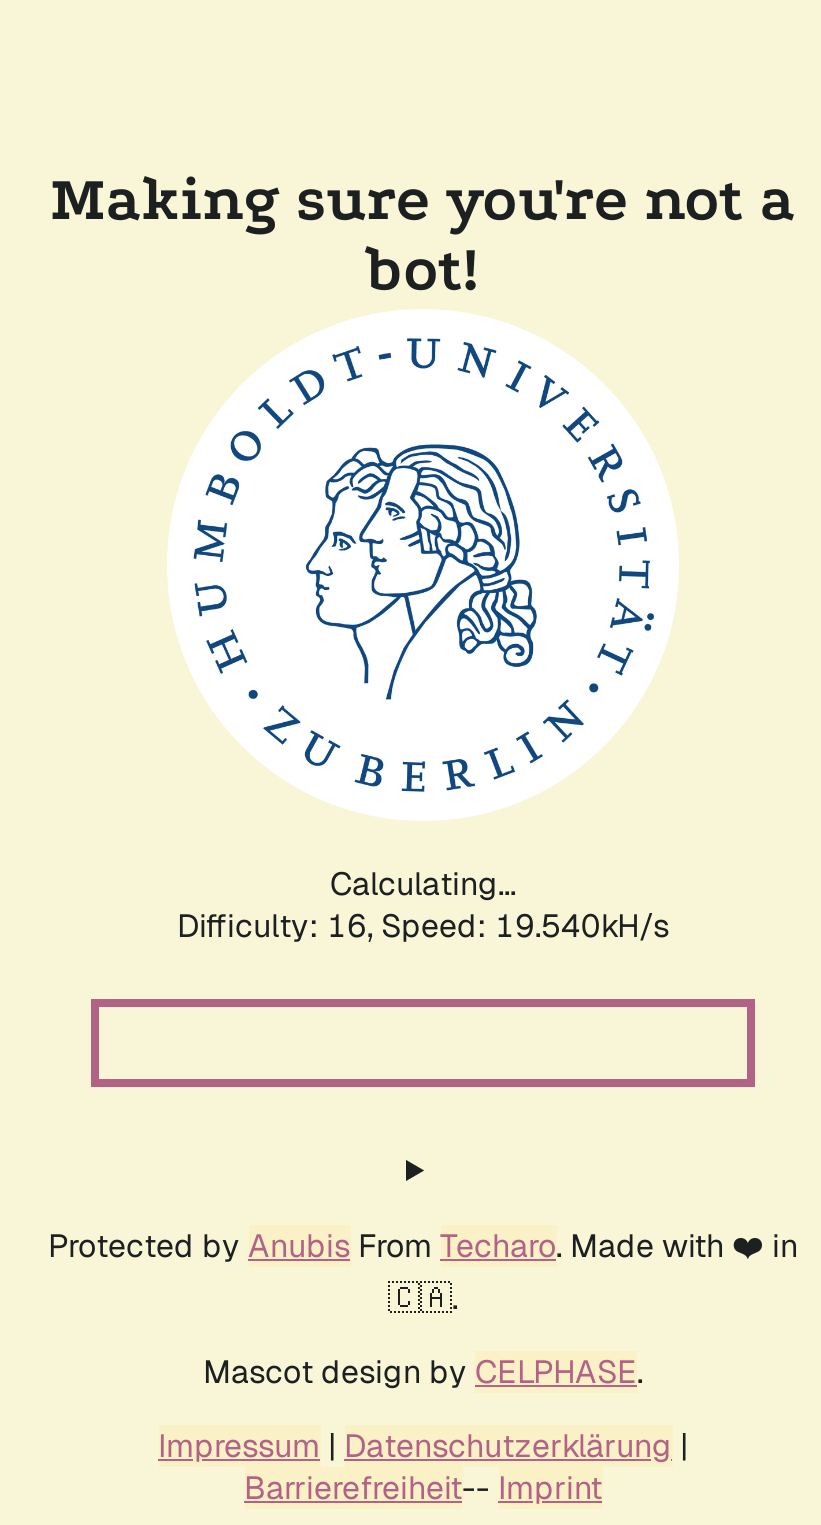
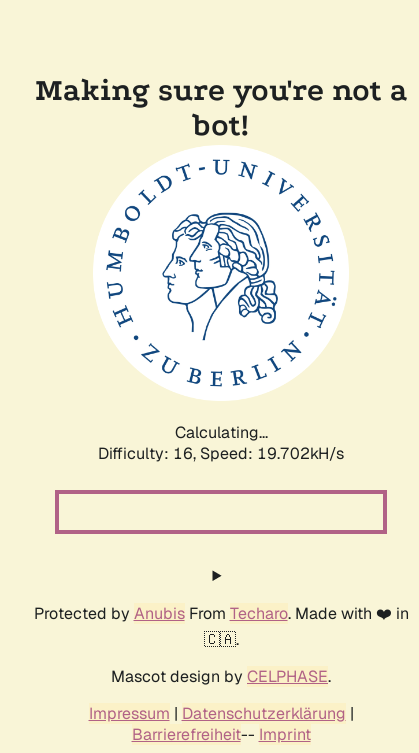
- Difficulty: 16, Speed: 19.540kH/s
+ Difficulty: 16, Speed: 19.702kH/s
